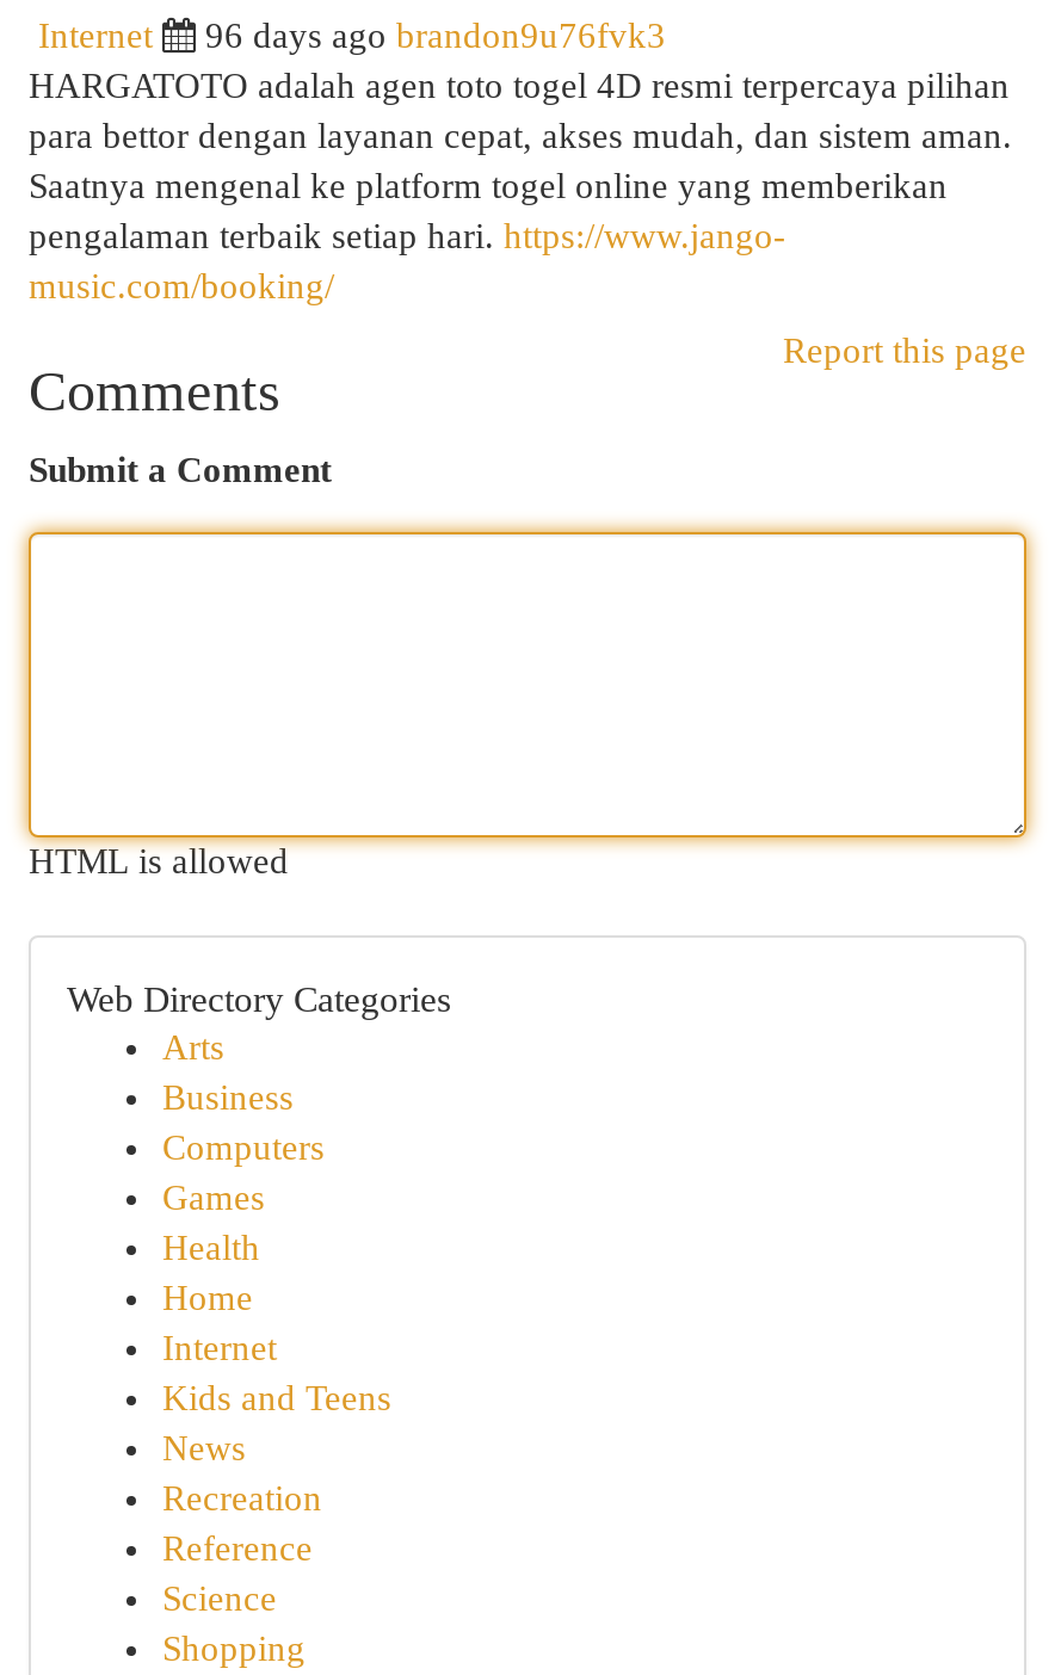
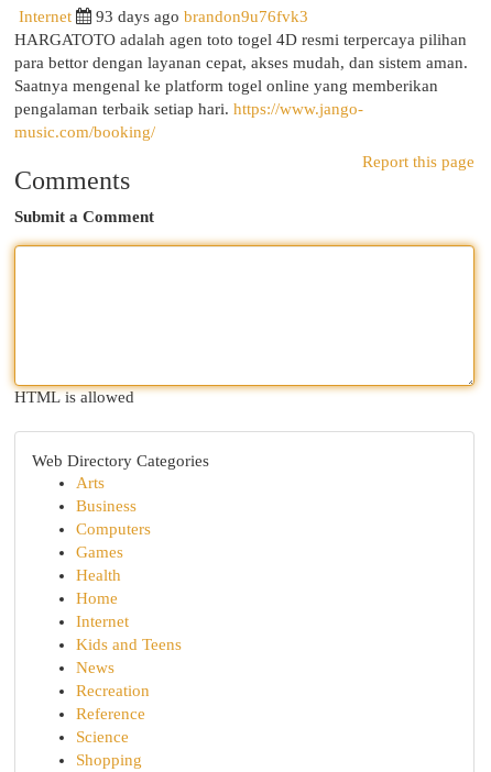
- 96 days ago brandon9u76fvk3
+ 93 days ago brandon9u76fvk3
